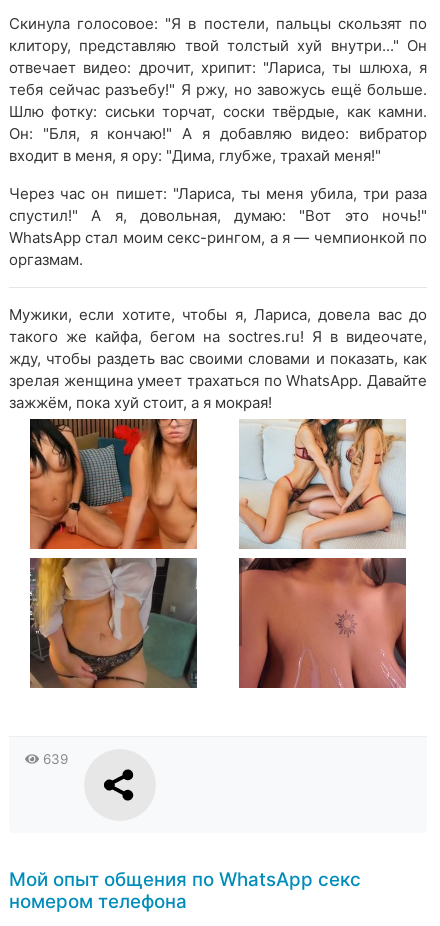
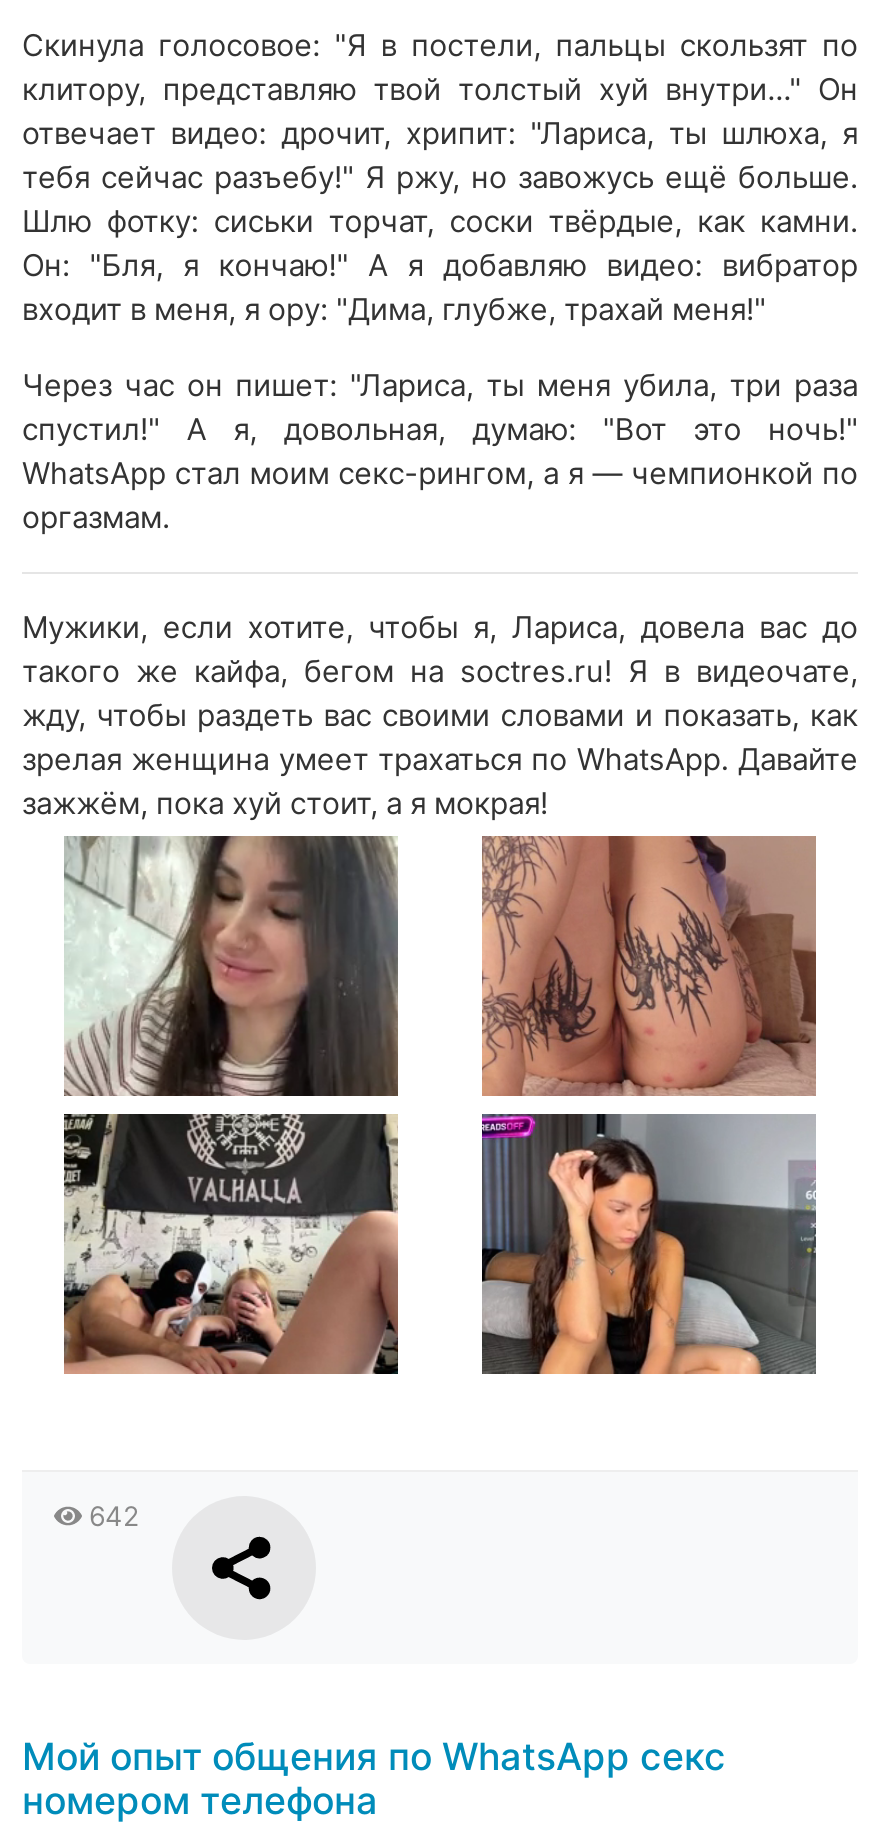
- [image]
+ [image]

- [image]
+ [image]

- [image]
+ [image]

- [image]
+ [image]

- 639
+ 642
